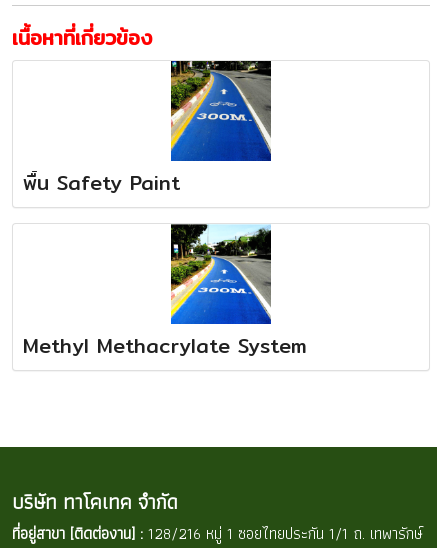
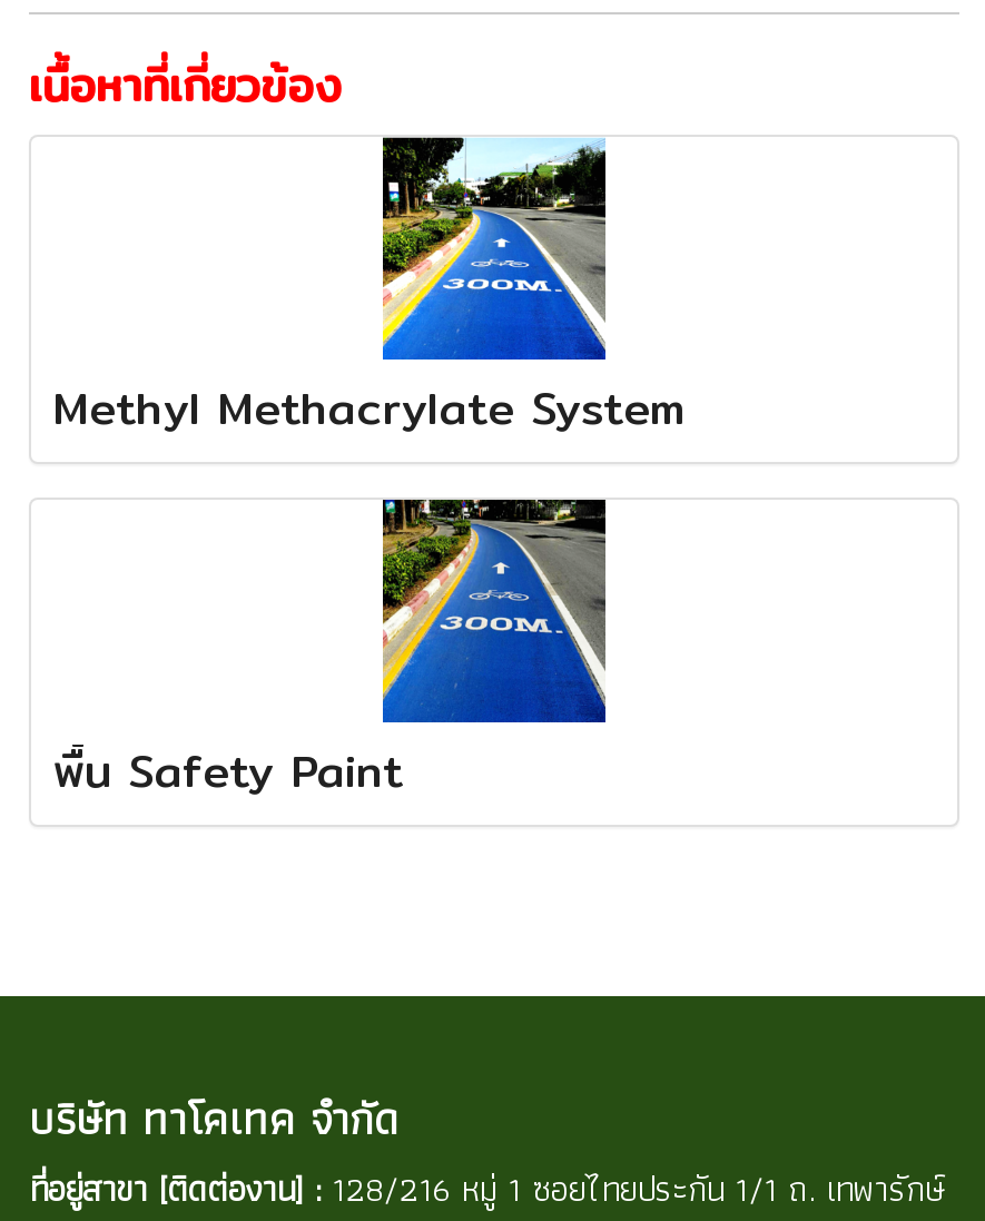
moved down: [image] | พื้น Safety Paint

moved up: [image] | Methyl Methacrylate System
